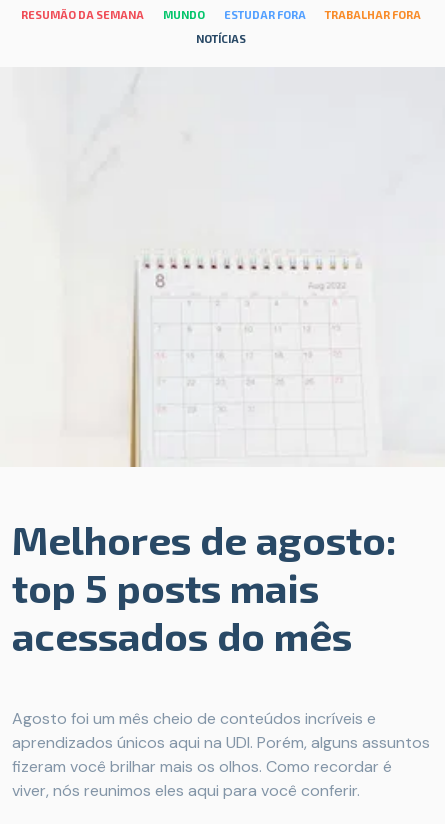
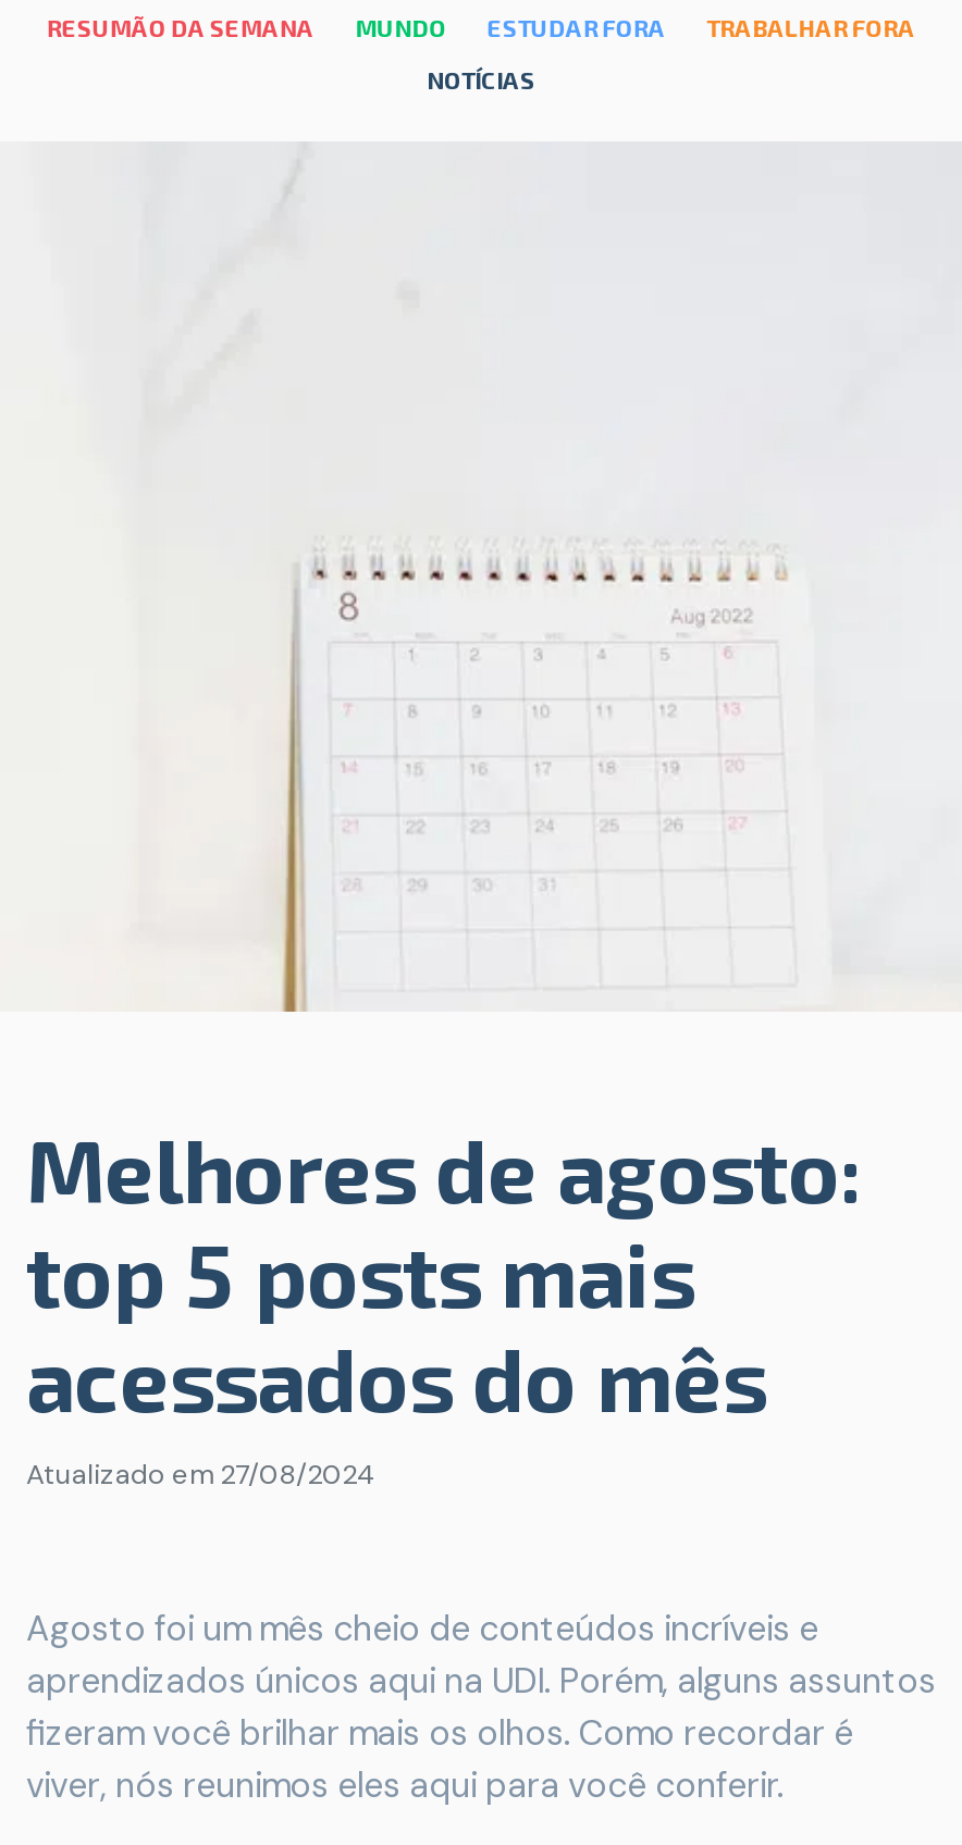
+ Atualizado em 27/08/2024
